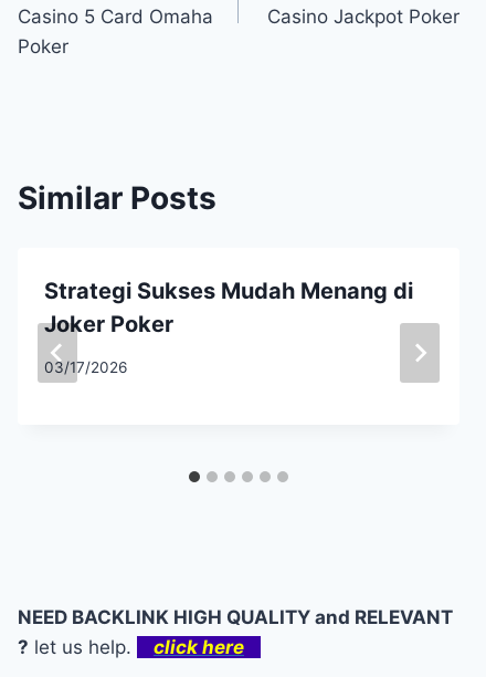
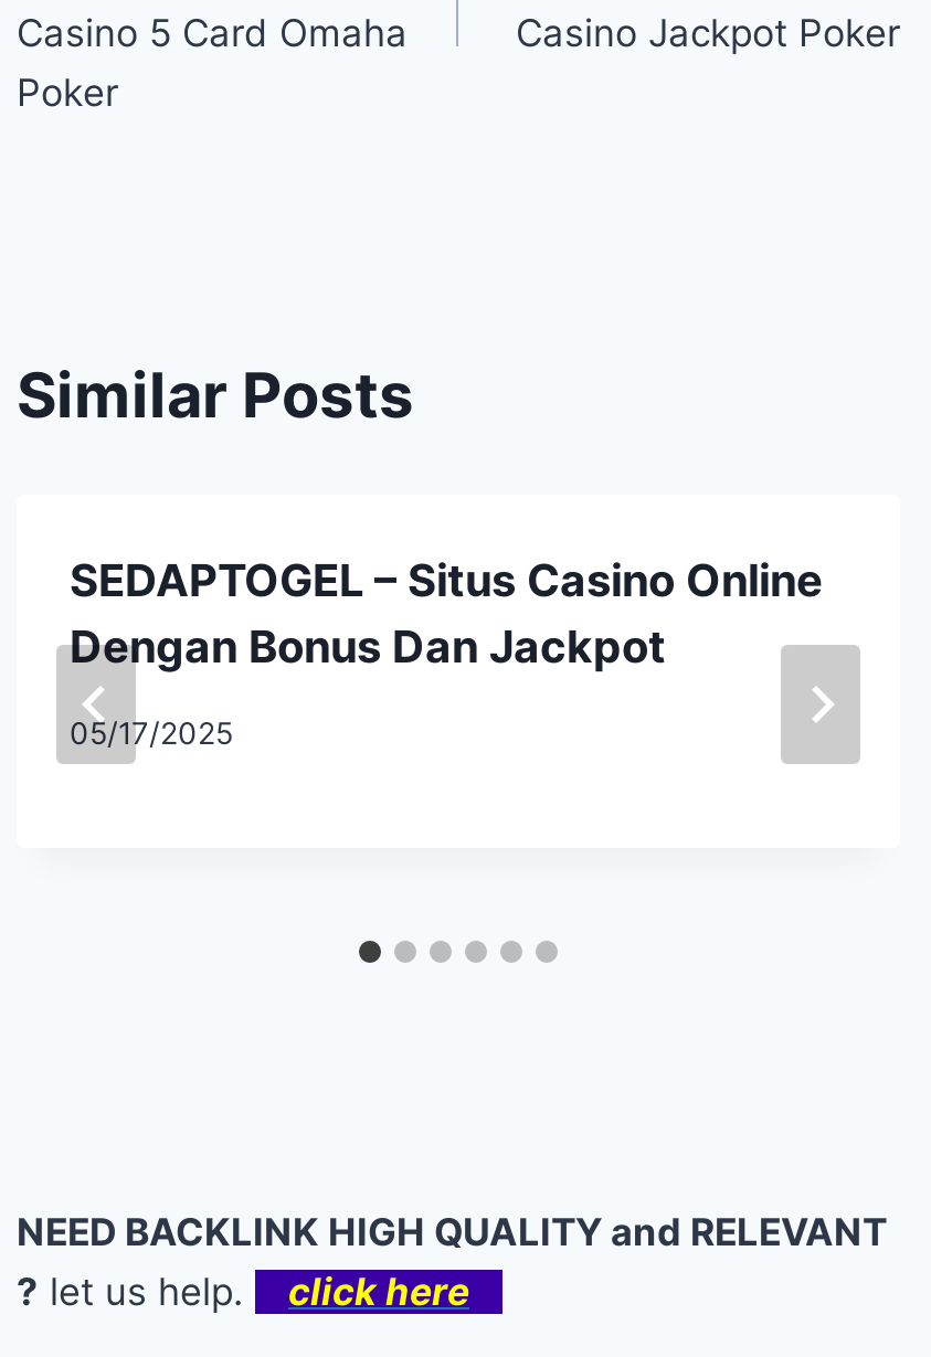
- Strategi Sukses Mudah Menang di
- Joker Poker
+ SEDAPTOGEL – Situs Casino Online
+ Dengan Bonus Dan Jackpot

- 03/17/2026
+ 05/17/2025
